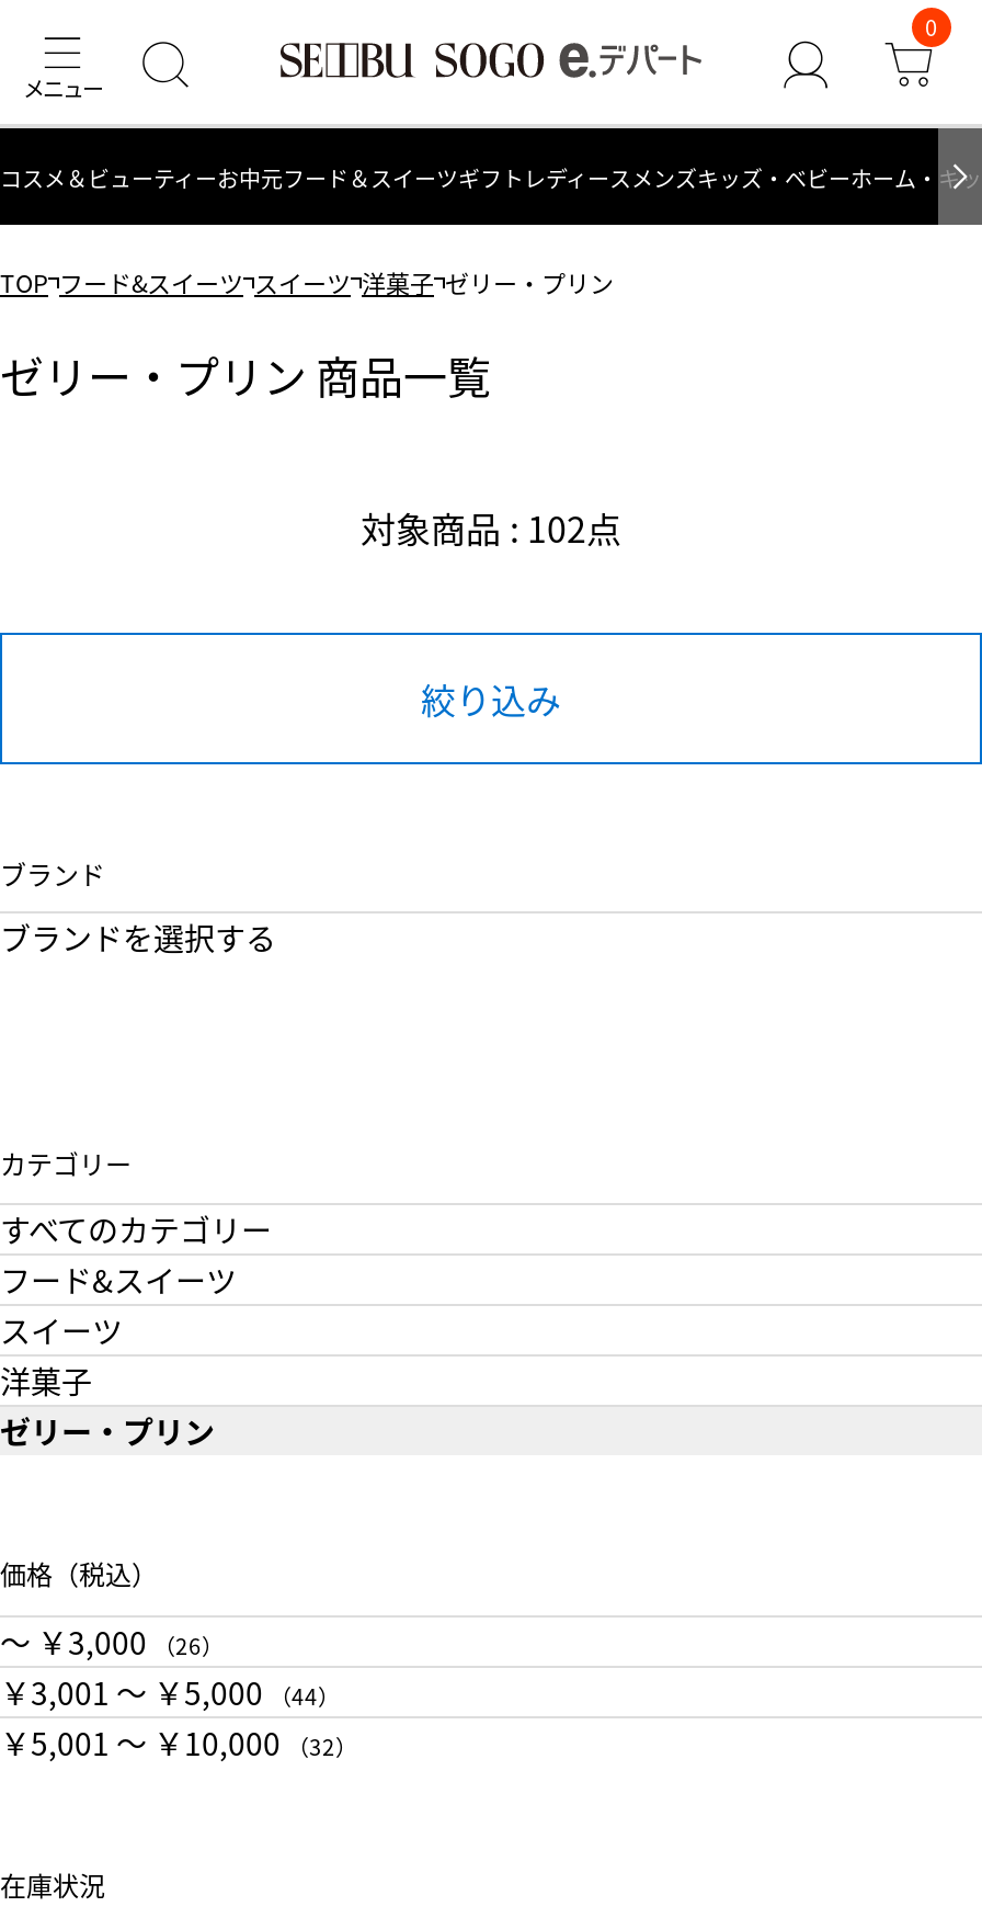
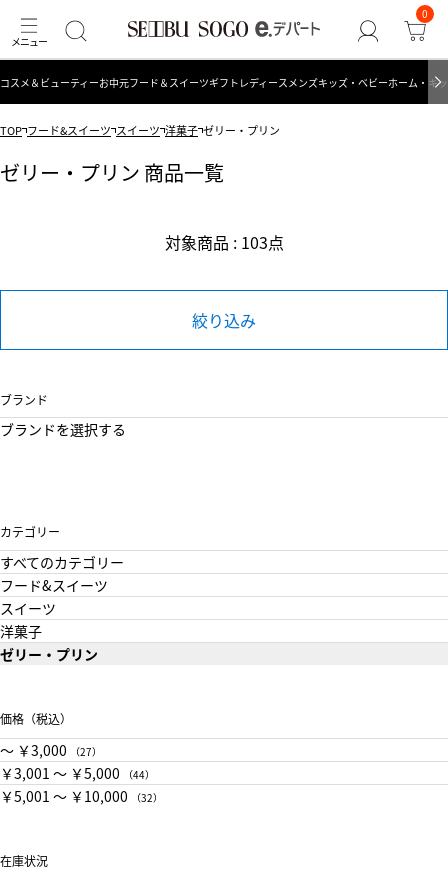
- 対象商品 : 102点
+ 対象商品 : 103点

- 〜 ￥3,000（26）
+ 〜 ￥3,000（27）
